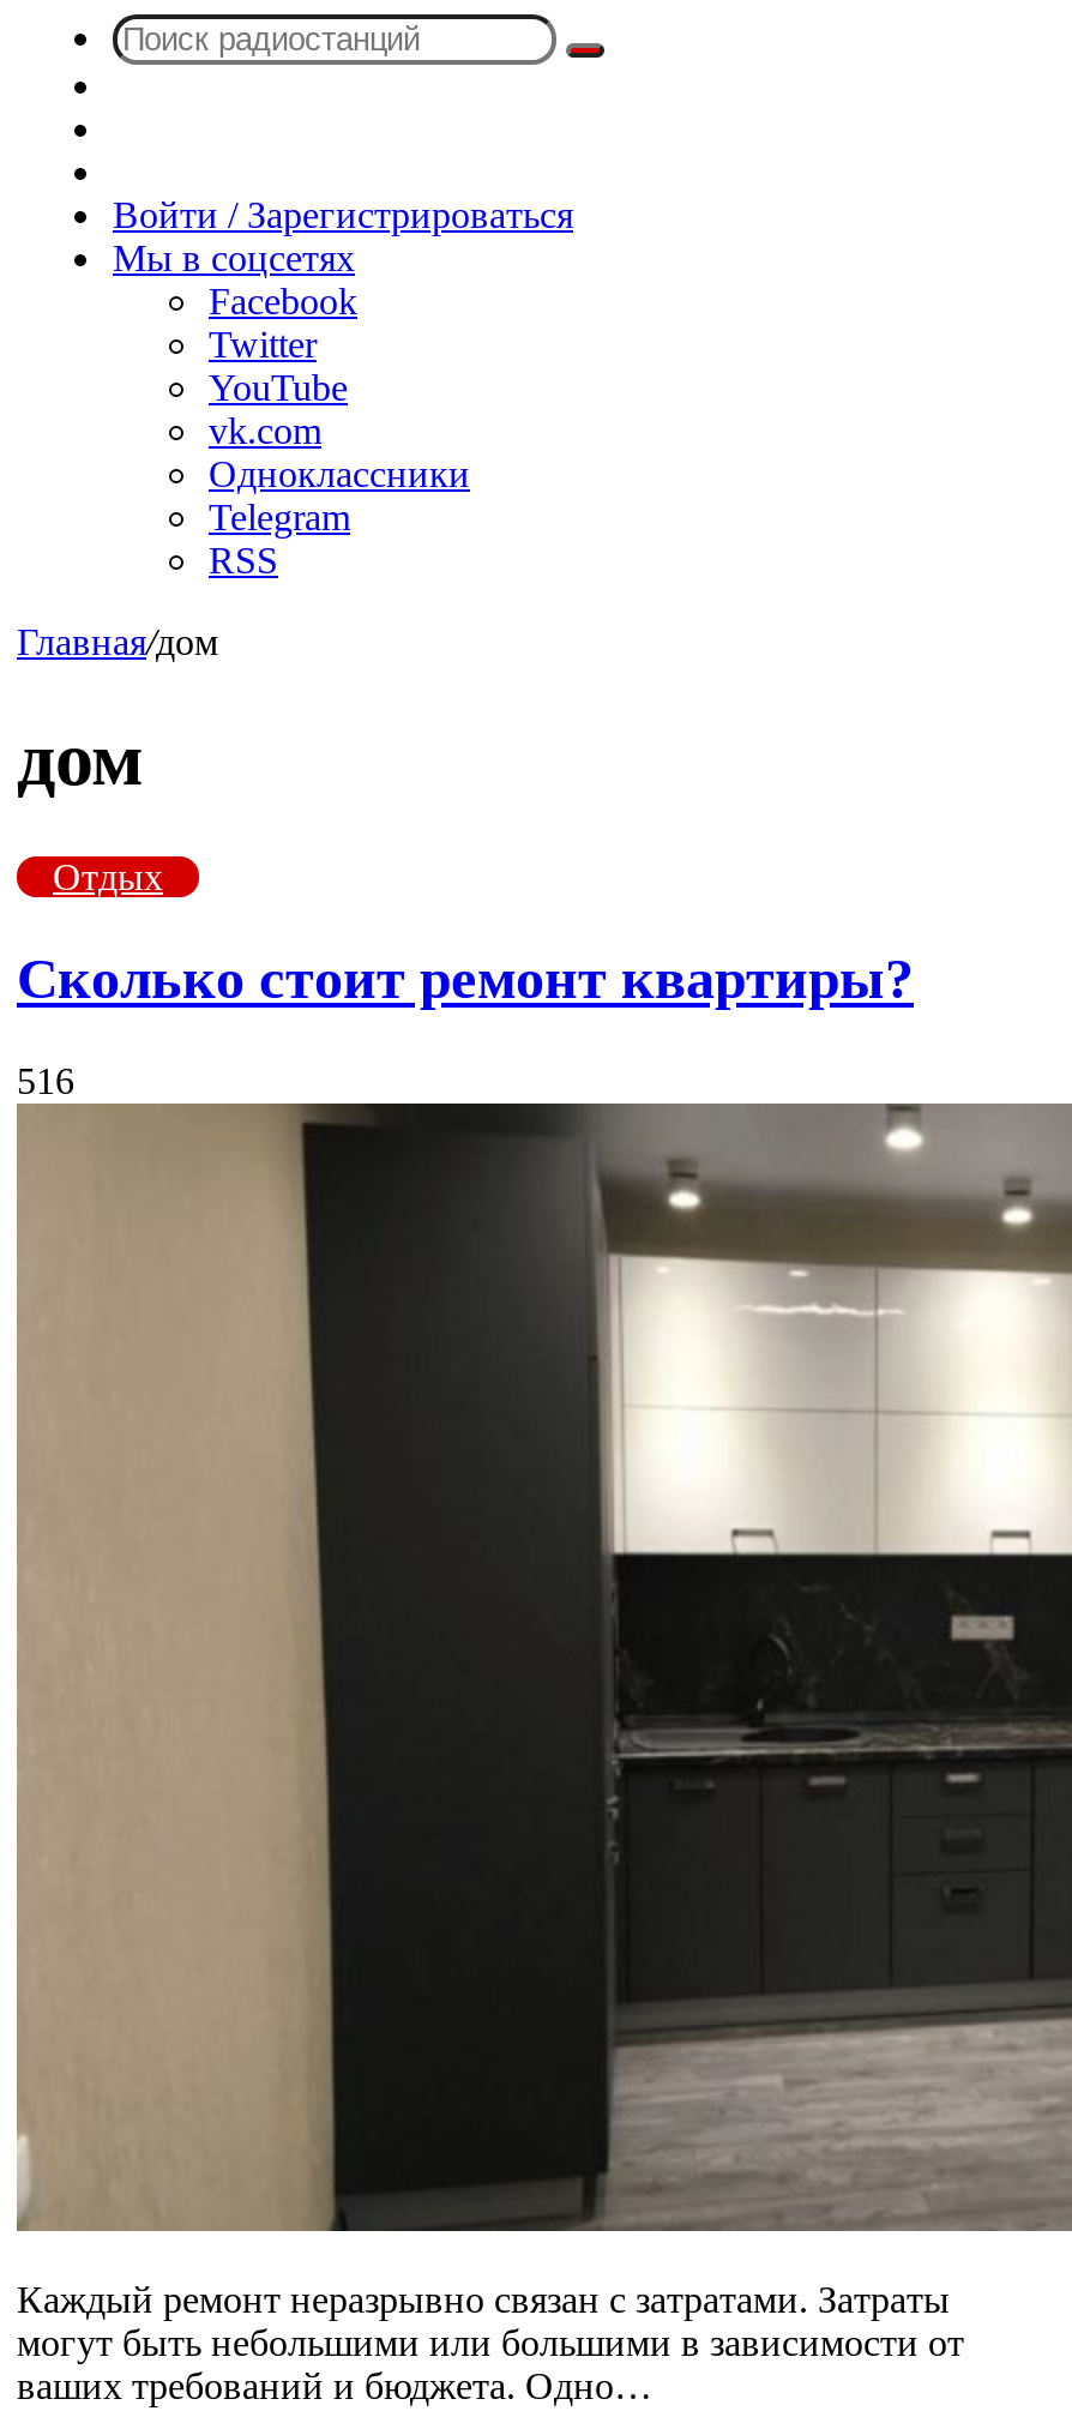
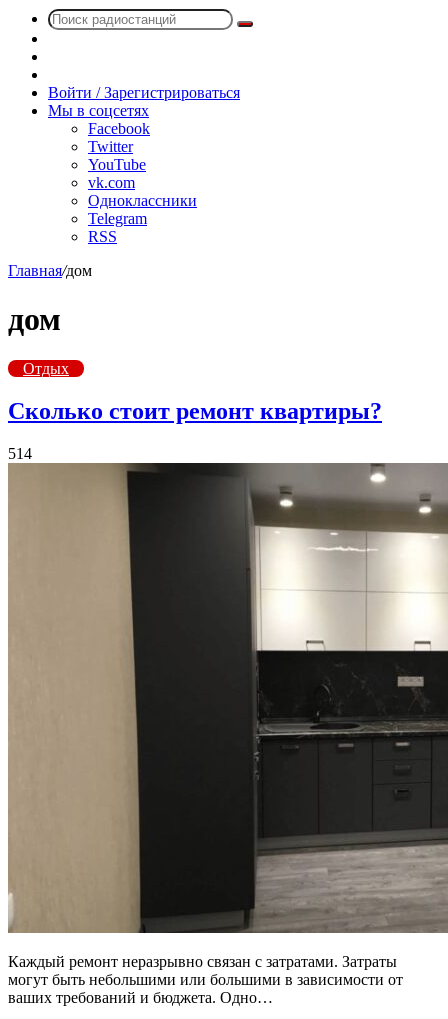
- 516
+ 514
